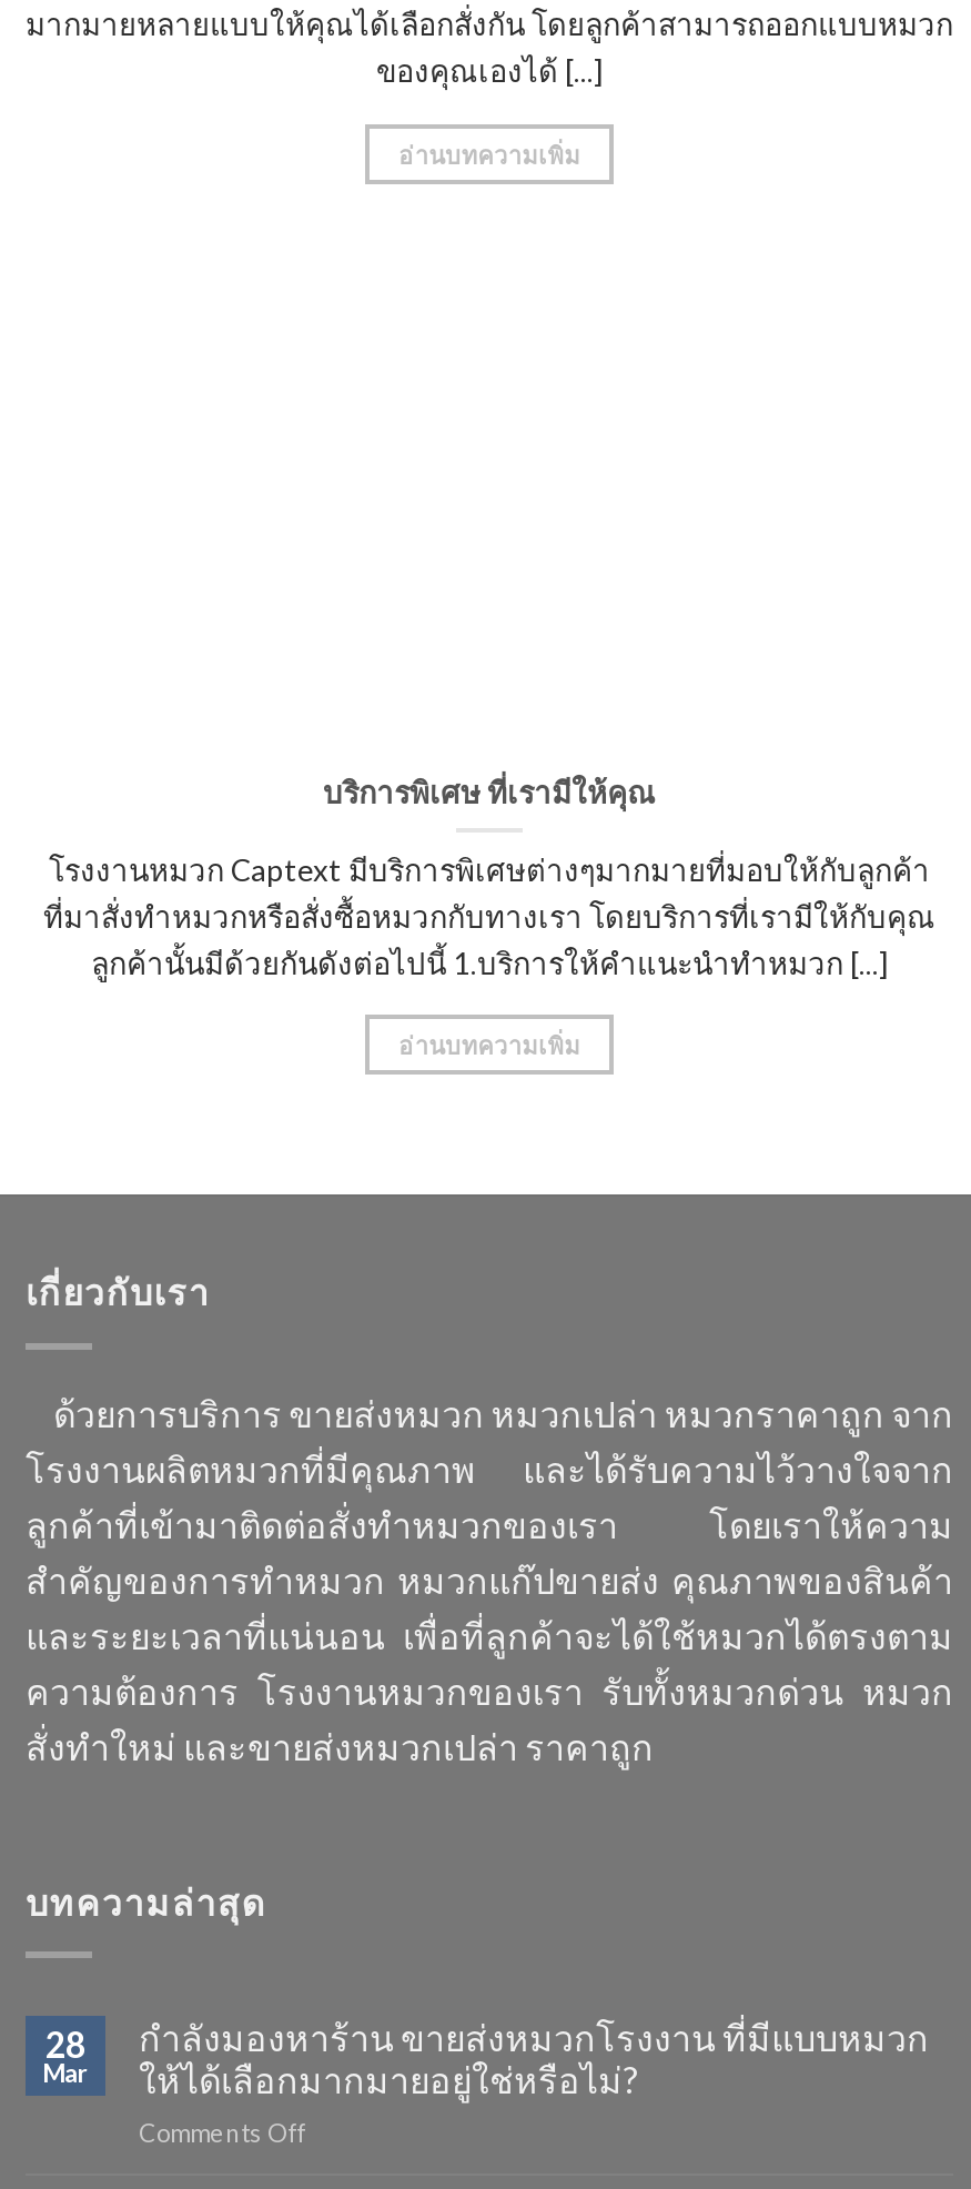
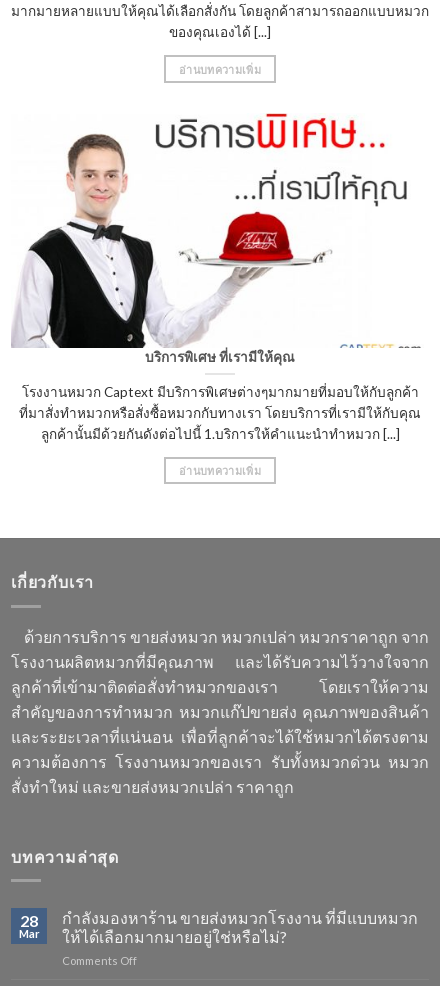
+ [image]
